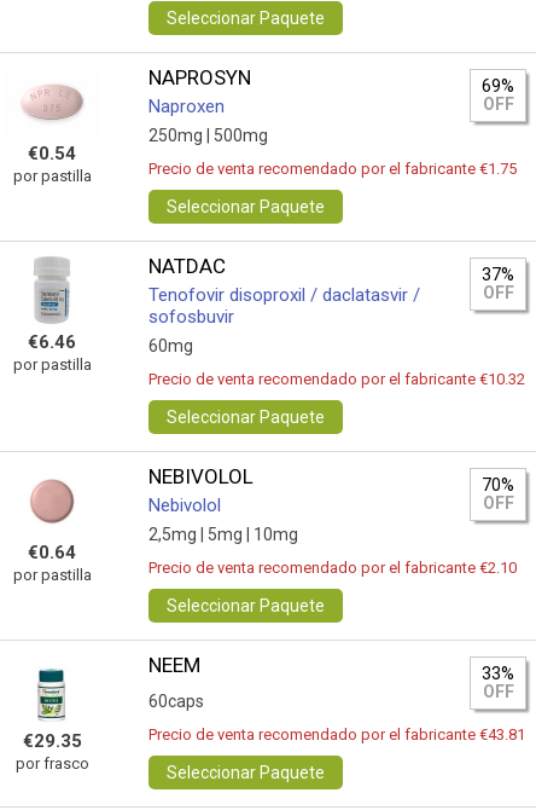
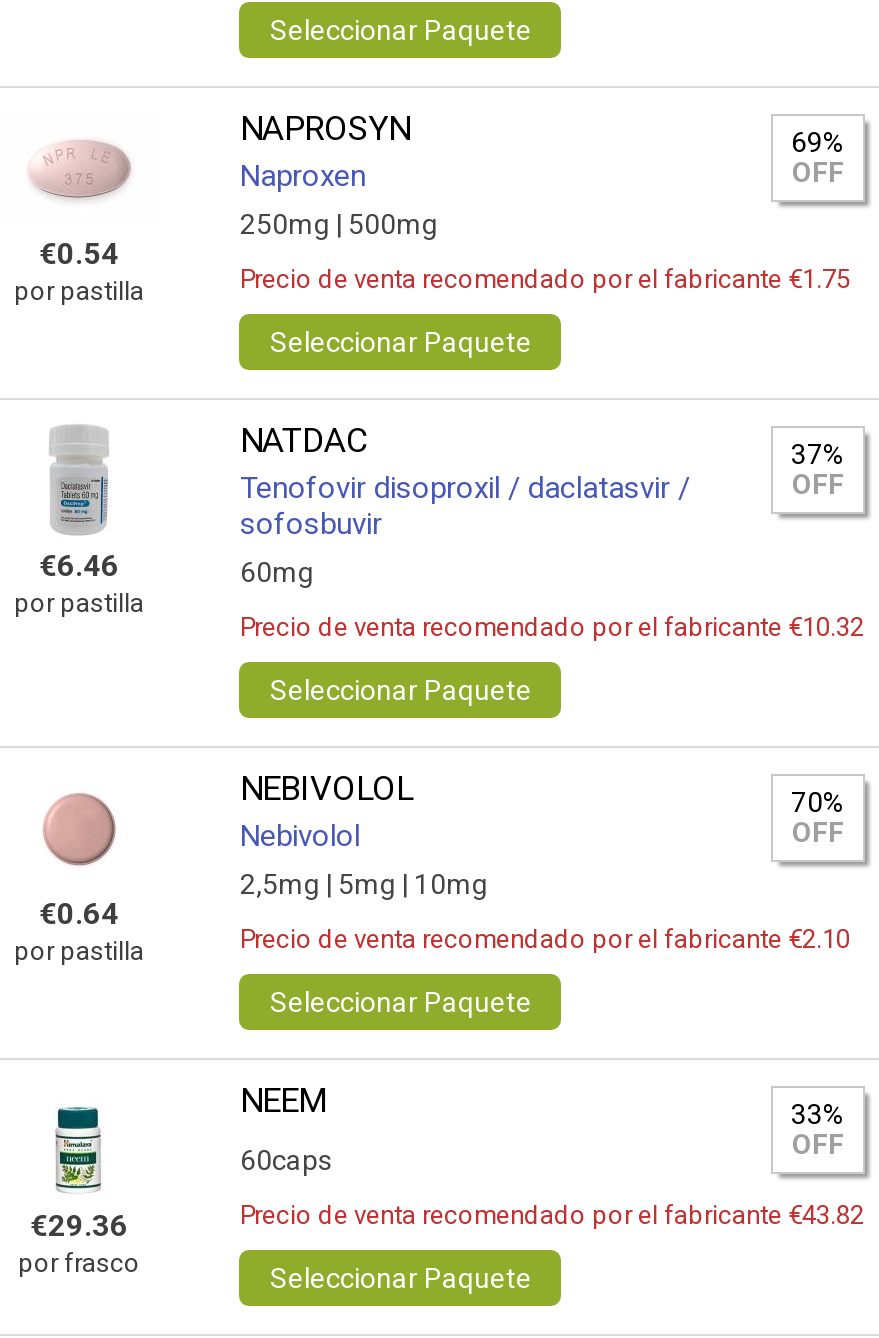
- €29.35
+ €29.36

- Precio de venta recomendado por el fabricante €43.81
+ Precio de venta recomendado por el fabricante €43.82
